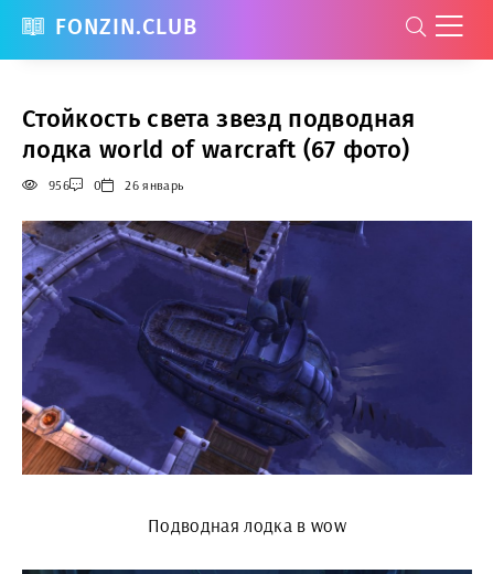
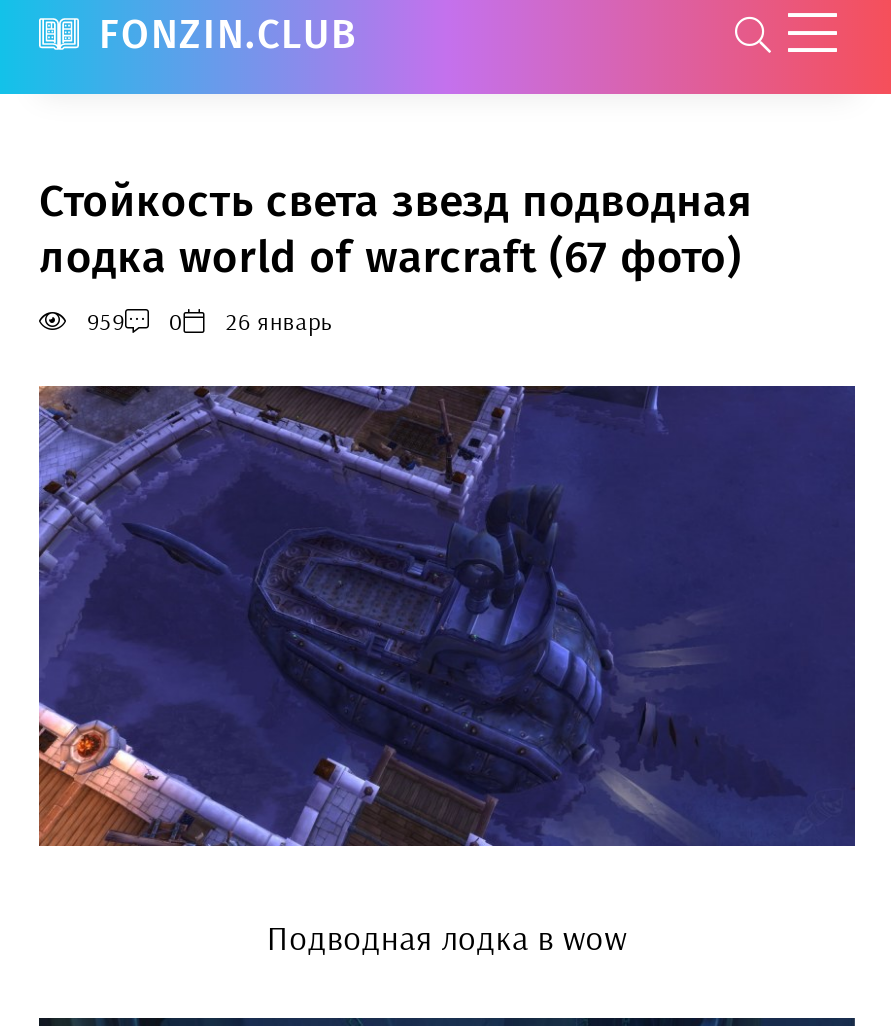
- 956 0 26 январь
+ 959 0 26 январь
